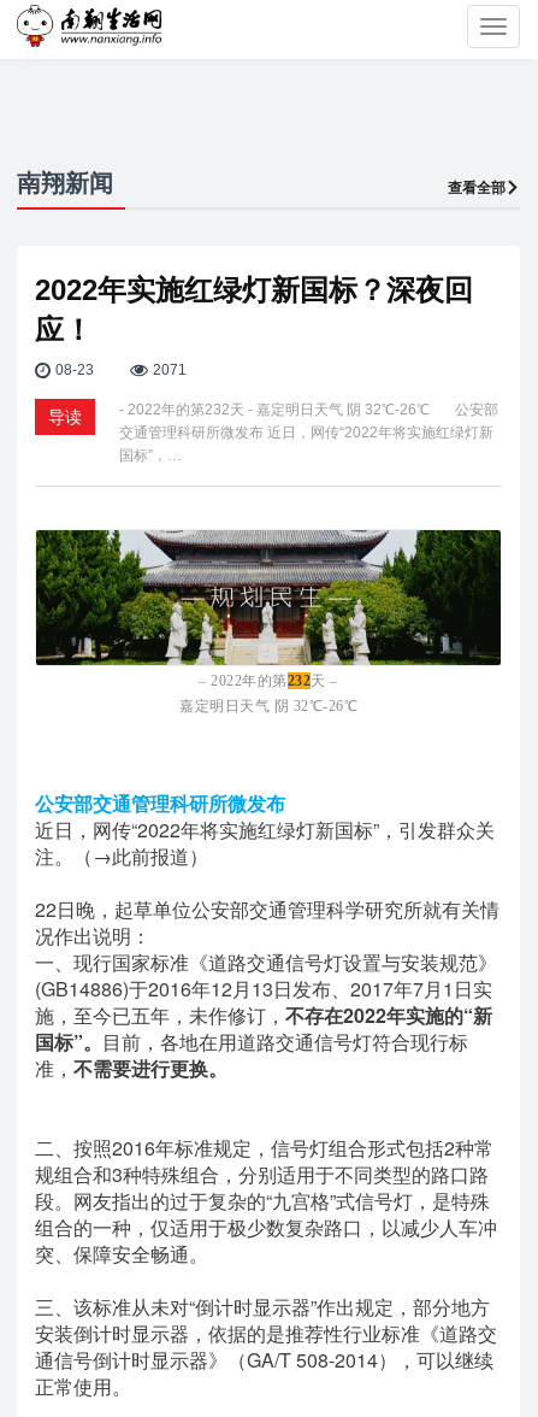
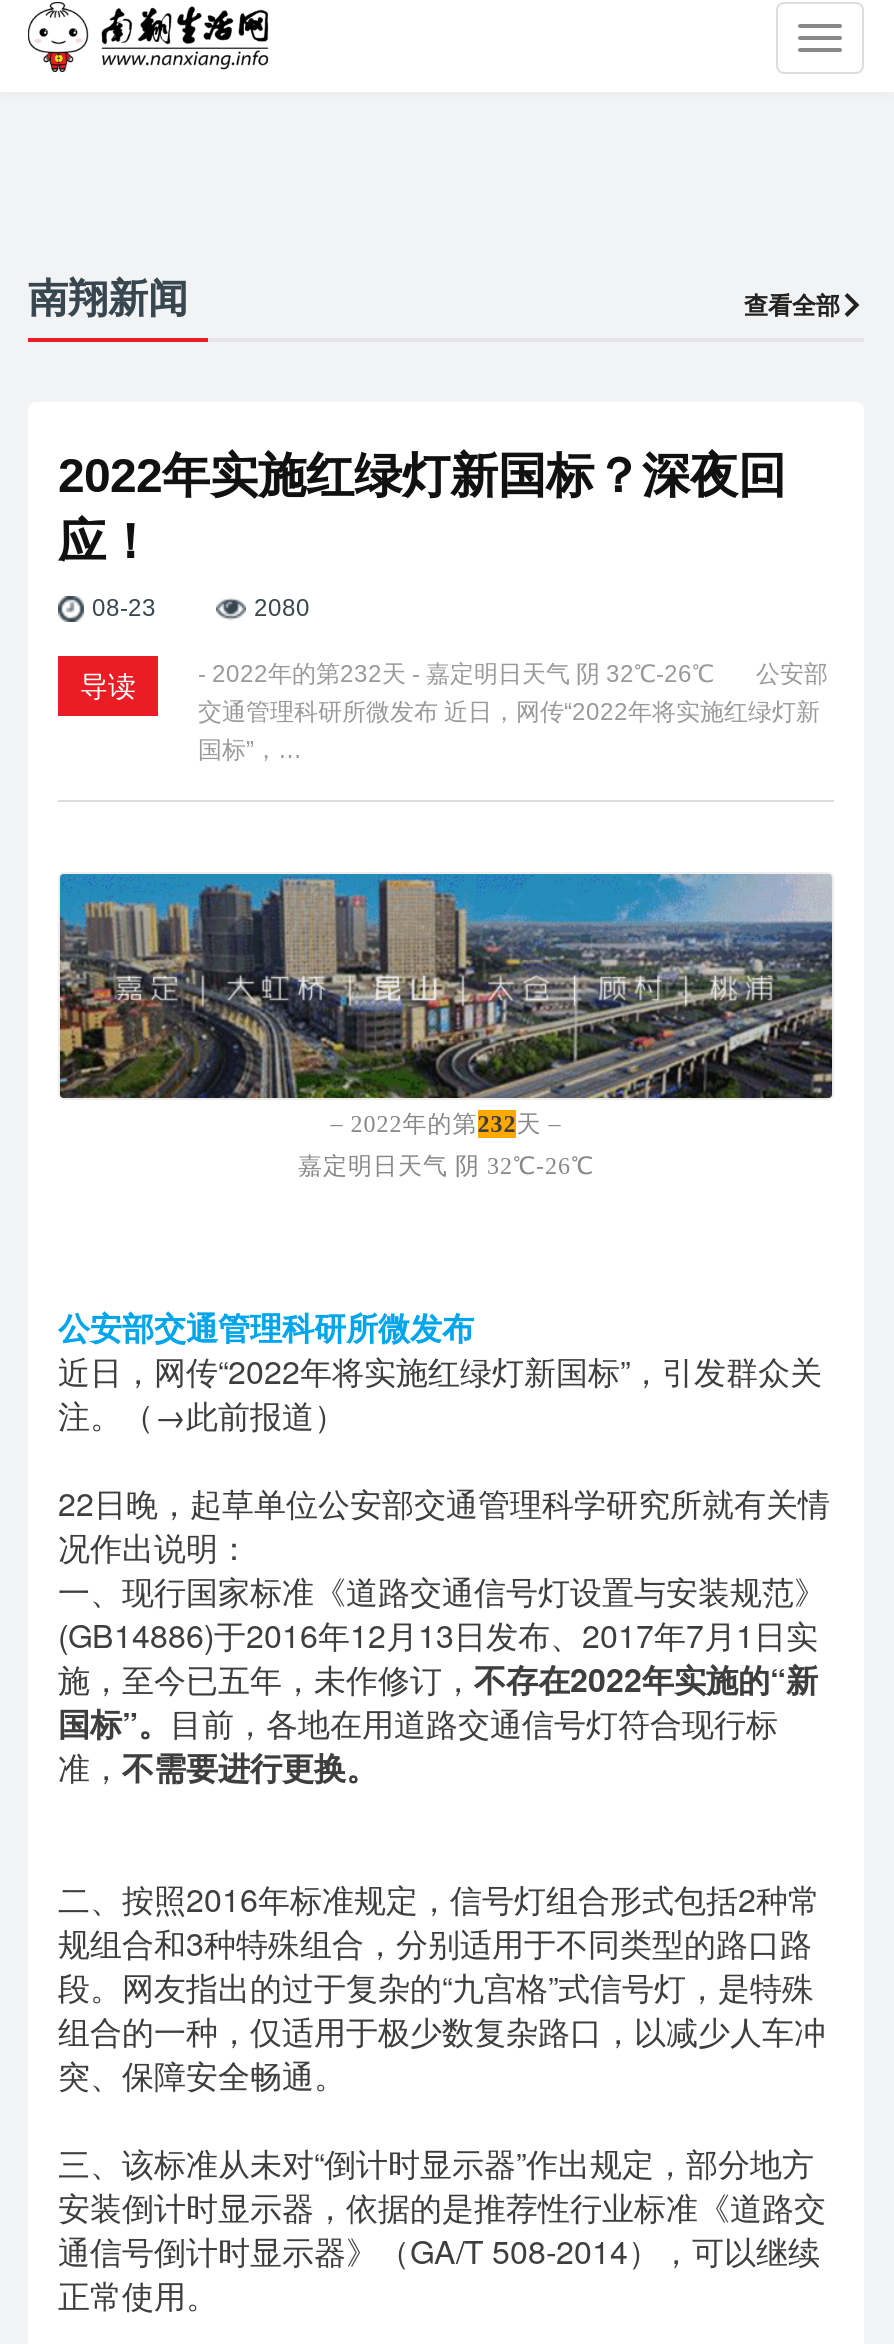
- 2071
+ 2080

- [image]
+ [image]
